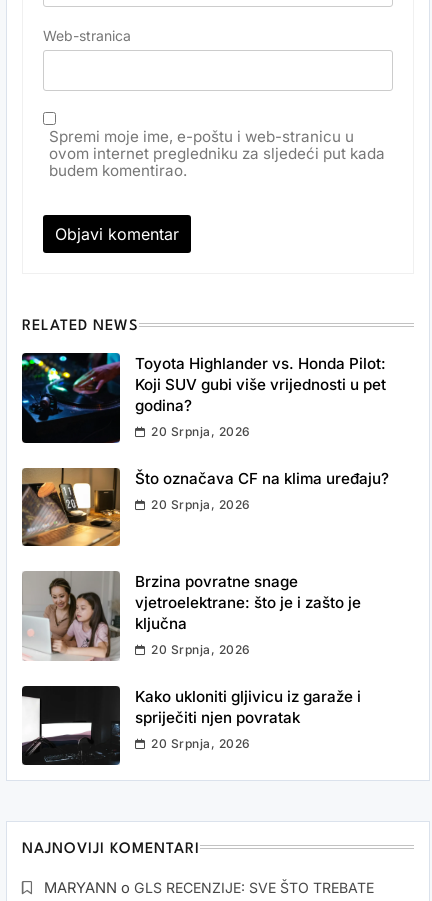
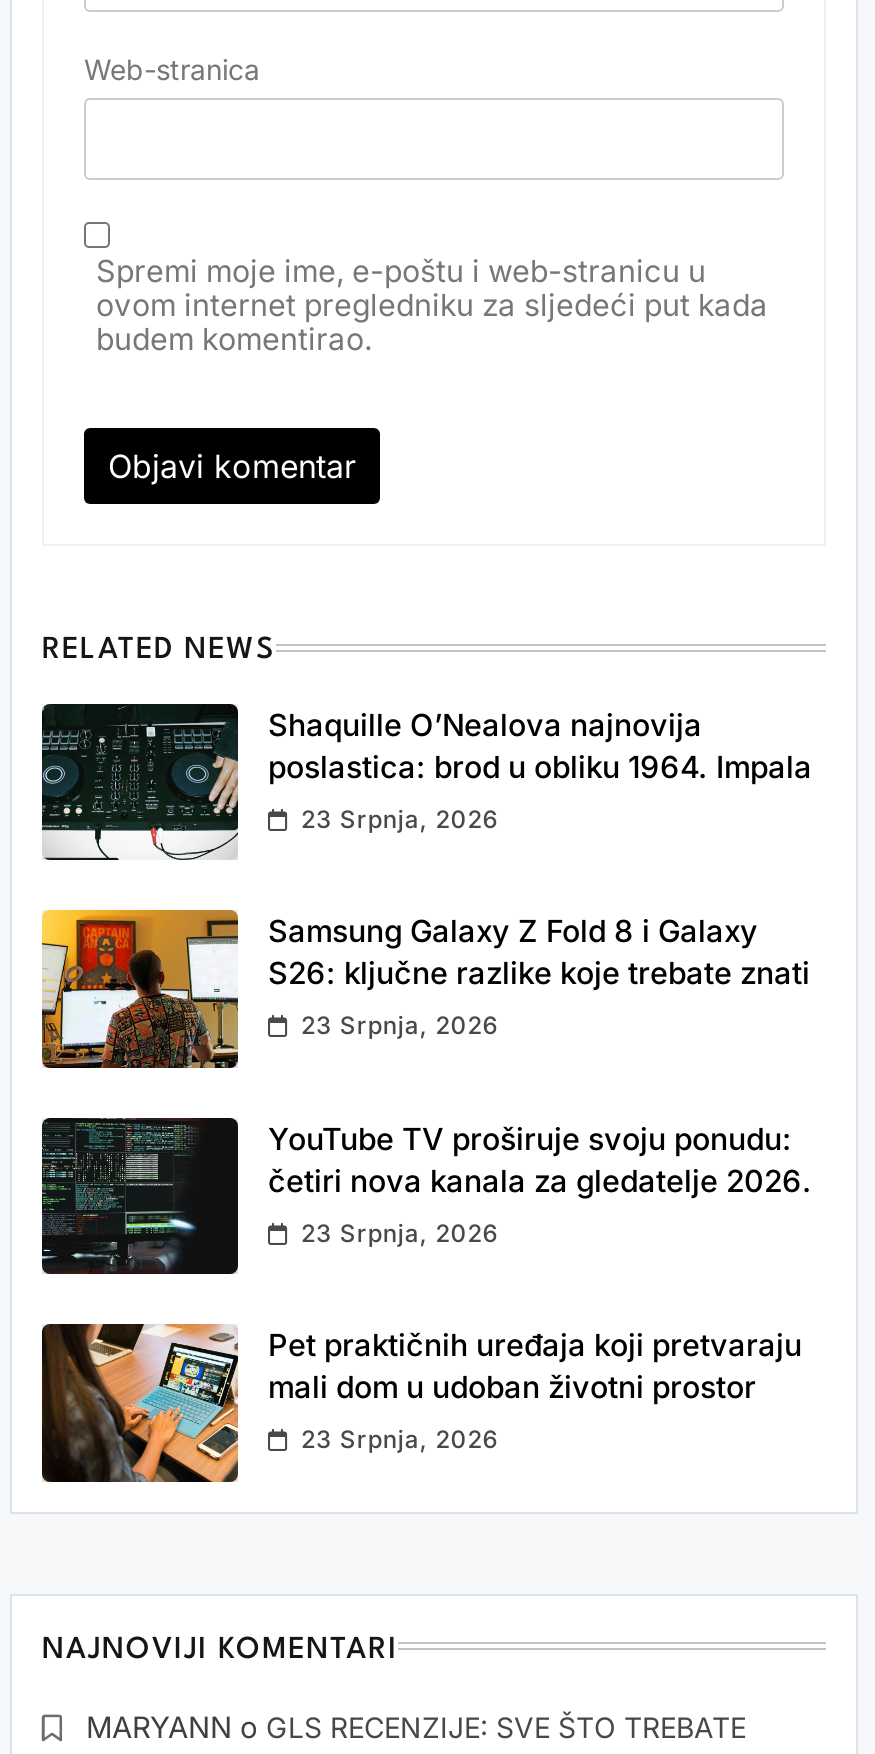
- [image]
- Toyota Highlander vs. Honda Pilot:
- Koji SUV gubi više vrijednosti u pet
- godina?
+ [image]
+ Shaquille O’Nealova najnovija
+ poslastica: brod u obliku 1964. Impala

- 20 Srpnja, 2026
+ 23 Srpnja, 2026

- [image]
- Što označava CF na klima uređaju?
+ [image]
+ Samsung Galaxy Z Fold 8 i Galaxy
+ S26: ključne razlike koje trebate znati

- 20 Srpnja, 2026
+ 23 Srpnja, 2026

- [image]
- Brzina povratne snage
- vjetroelektrane: što je i zašto je
- ključna
+ [image]
+ YouTube TV proširuje svoju ponudu:
+ četiri nova kanala za gledatelje 2026.

- 20 Srpnja, 2026
+ 23 Srpnja, 2026

- [image]
- Kako ukloniti gljivicu iz garaže i
- spriječiti njen povratak
+ [image]
+ Pet praktičnih uređaja koji pretvaraju
+ mali dom u udoban životni prostor

- 20 Srpnja, 2026
+ 23 Srpnja, 2026
